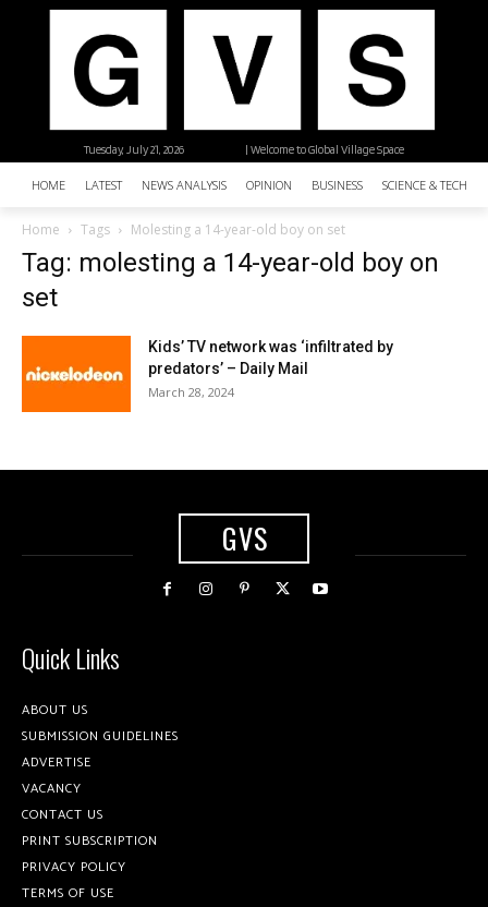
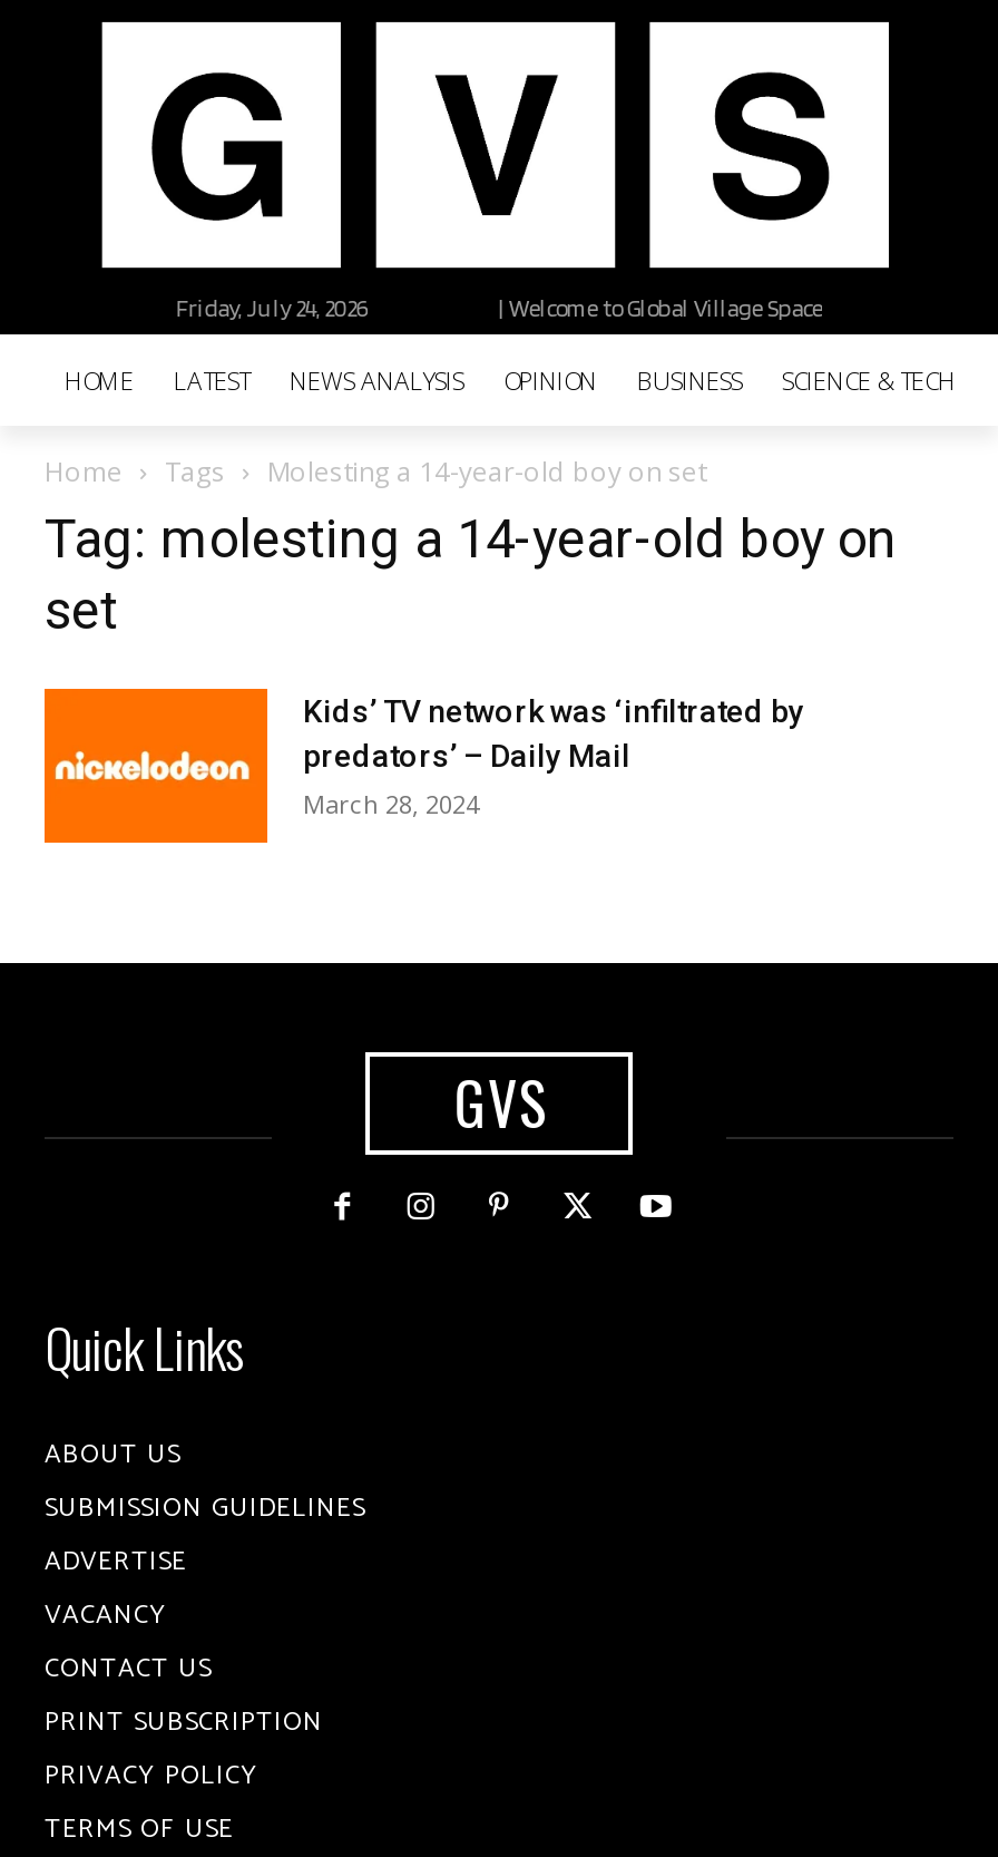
- Tuesday, July 21, 2026
+ Friday, July 24, 2026
